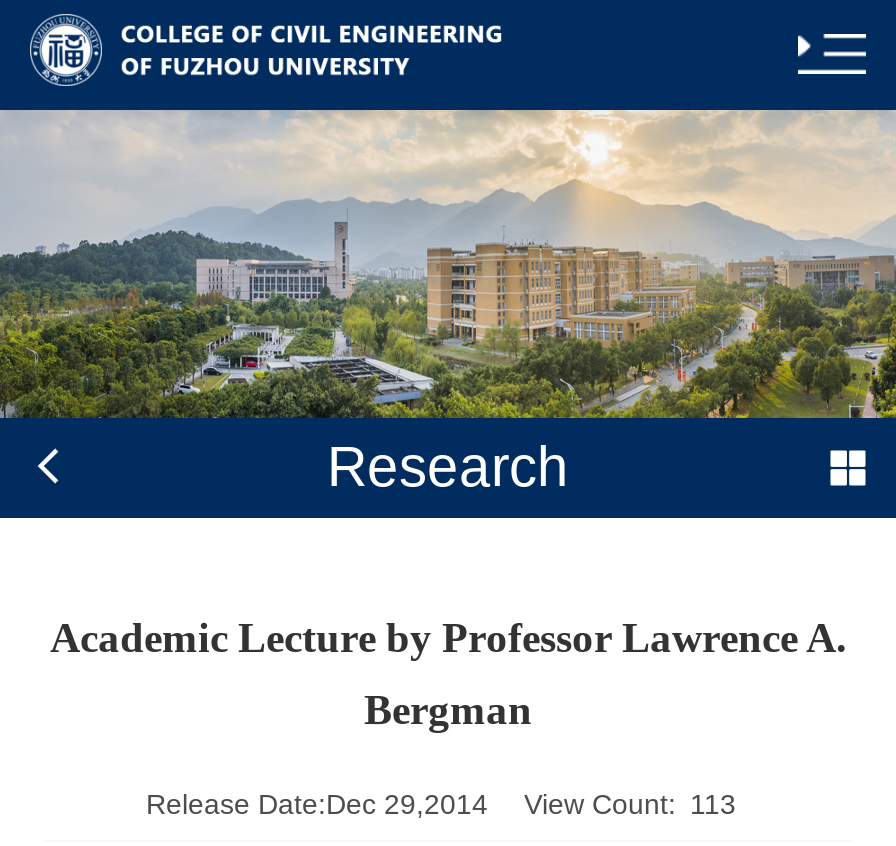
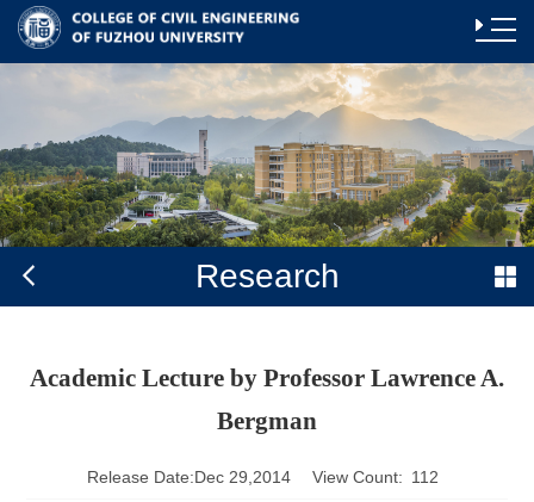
- Release Date:Dec 29,2014 View Count: 113
+ Release Date:Dec 29,2014 View Count: 112
